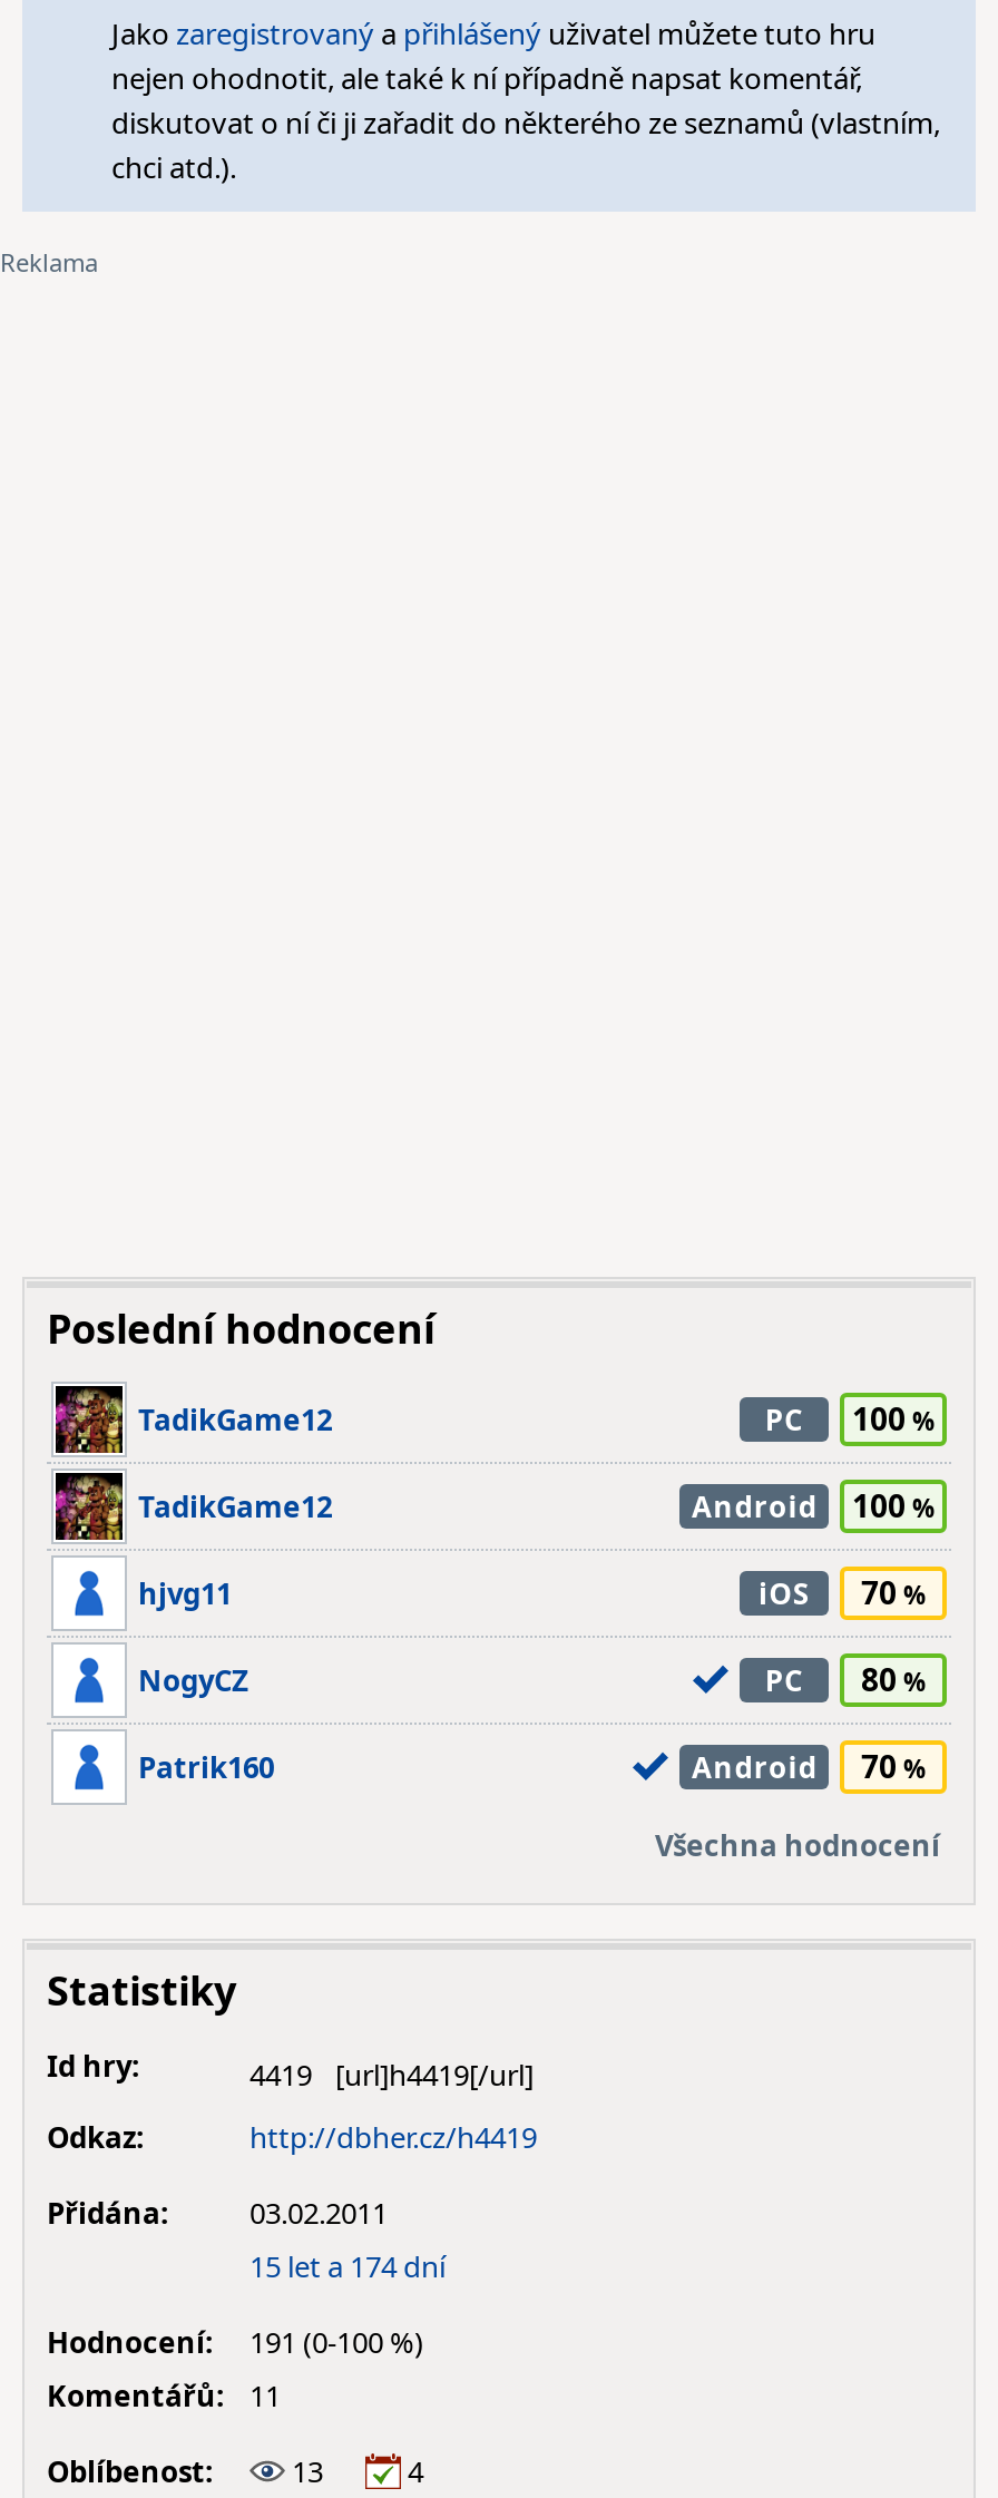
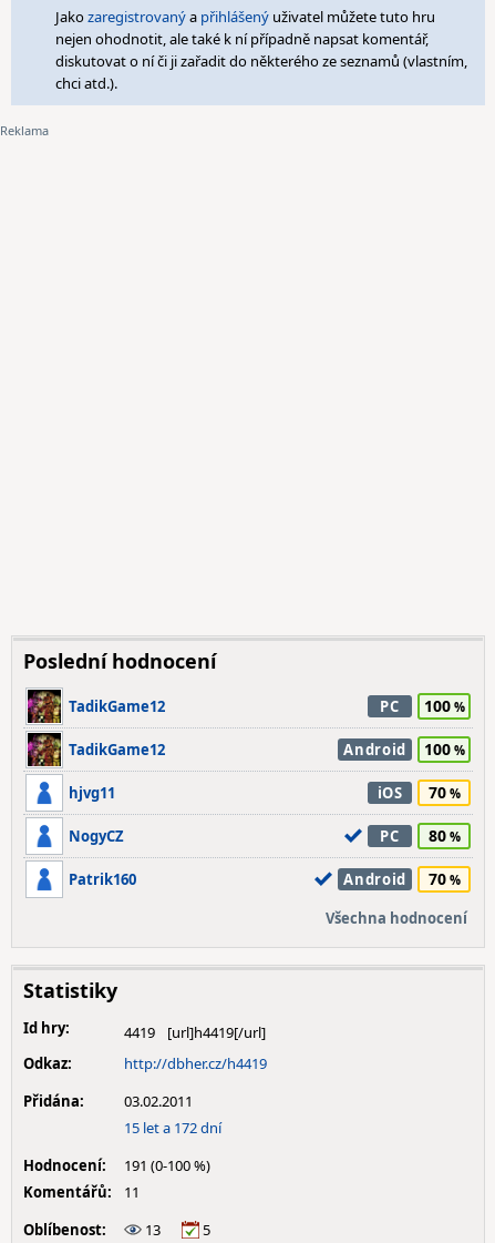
- 15 let a 174 dní
+ 15 let a 172 dní

- Oblíbenost: 13 4
+ Oblíbenost: 13 5
